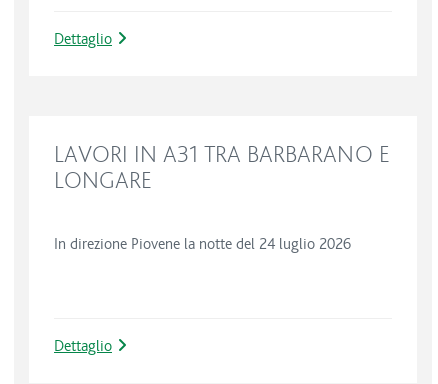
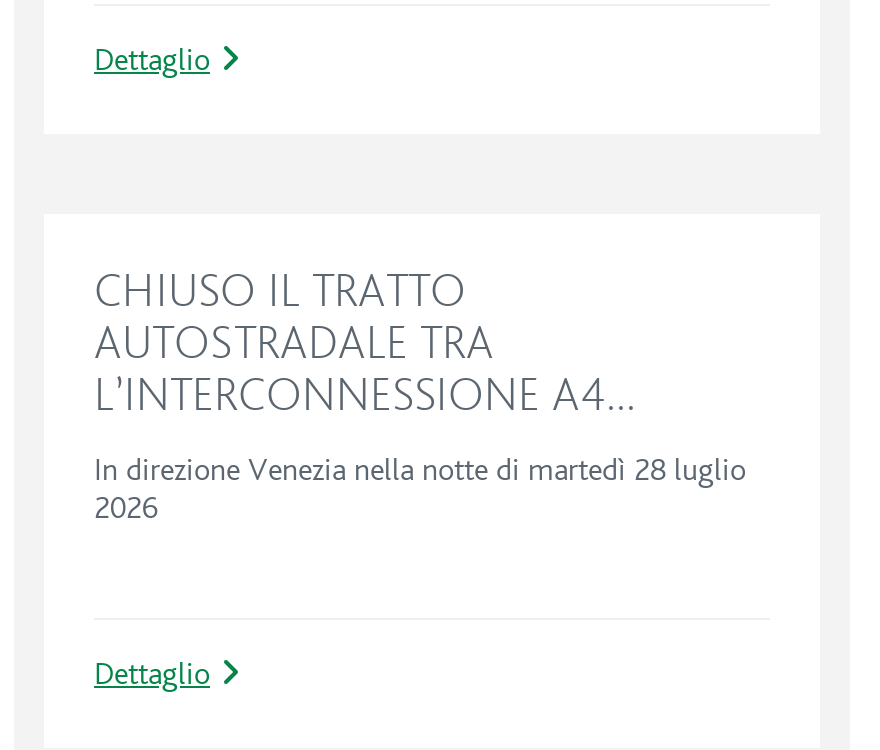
- LAVORI IN A31 TRA BARBARANO E
- LONGARE
+ CHIUSO IL TRATTO
+ AUTOSTRADALE TRA
+ L’INTERCONNESSIONE A4...

- In direzione Piovene la notte del 24 luglio 2026
+ In direzione Venezia nella notte di martedì 28 luglio
+ 2026
